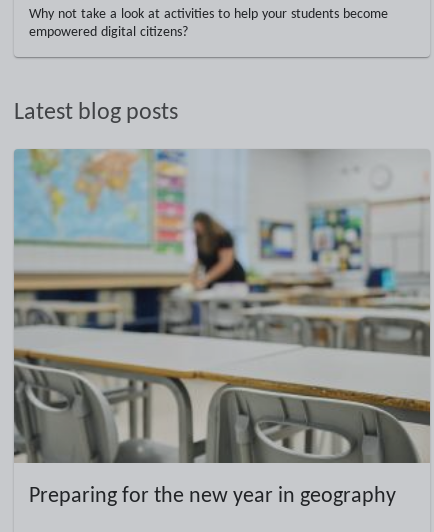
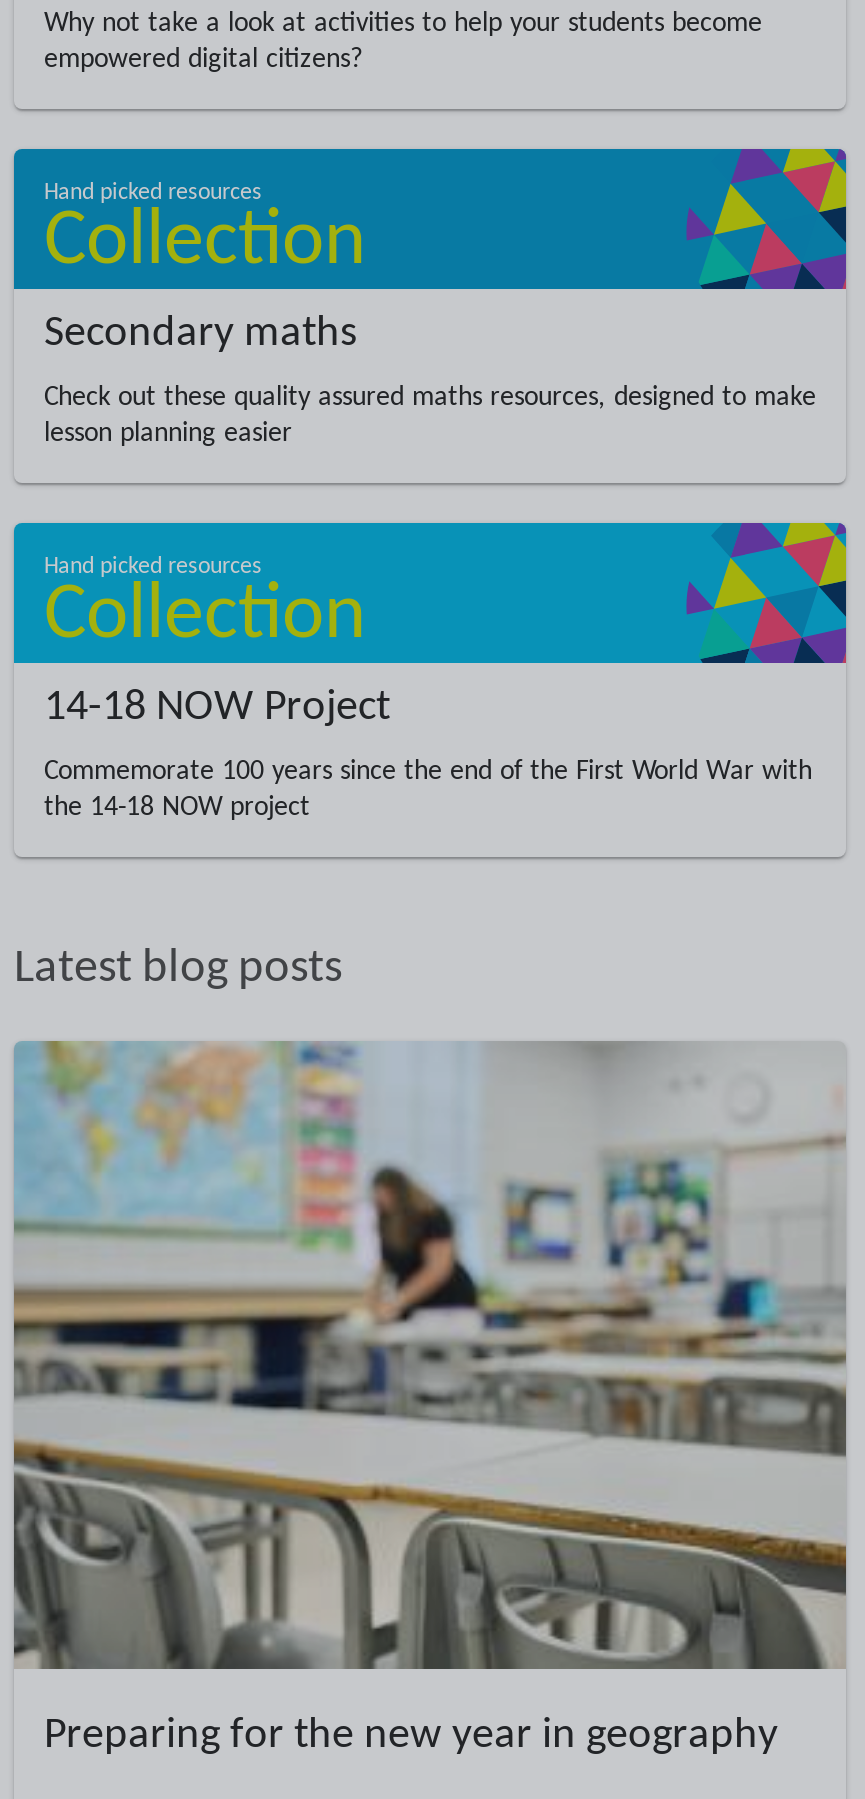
+ [image]
+ Secondary maths
+ Check out these quality assured maths resources, designed to make
+ lesson planning easier

+ [image]
+ 14-18 NOW Project
+ Commemorate 100 years since the end of the First World War with
+ the 14-18 NOW project
